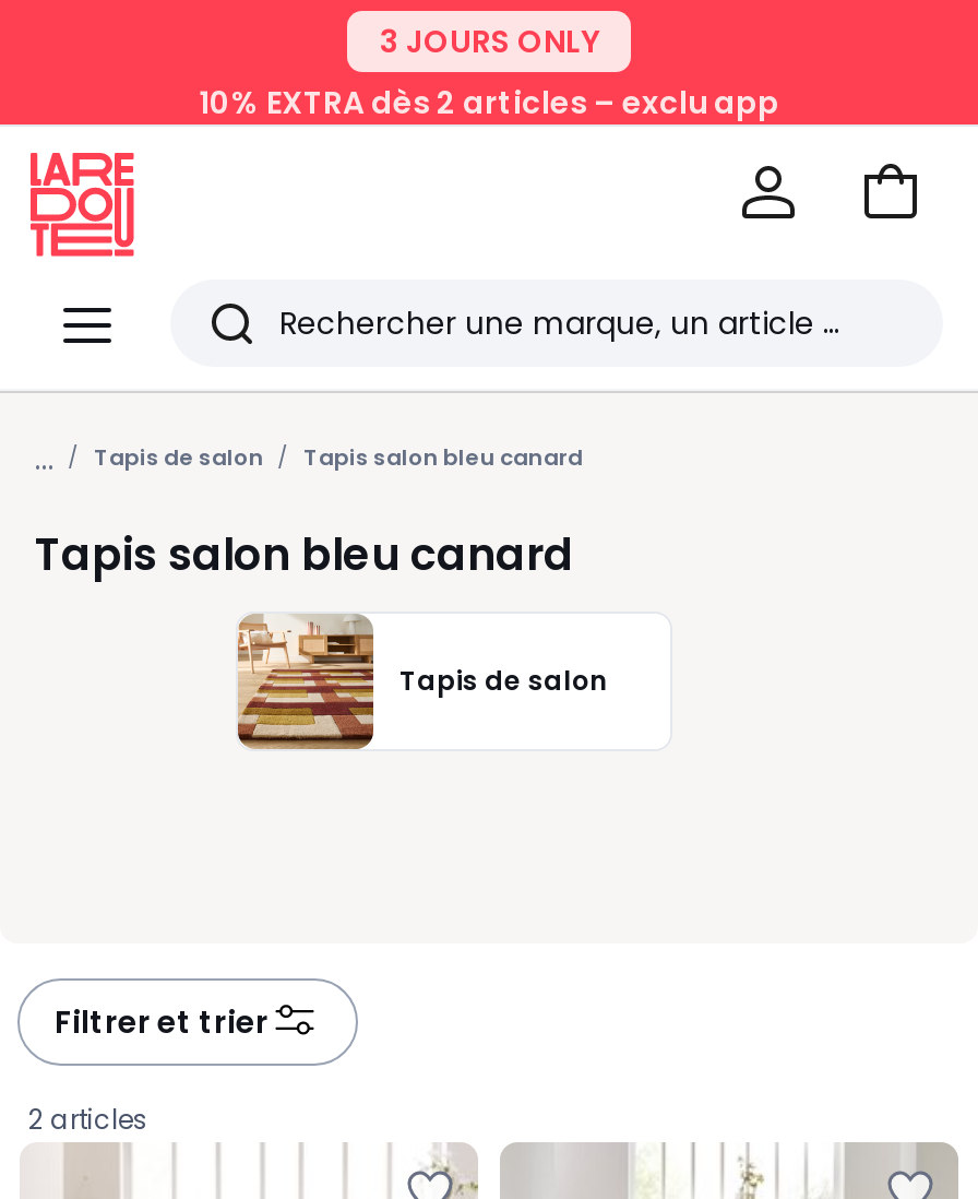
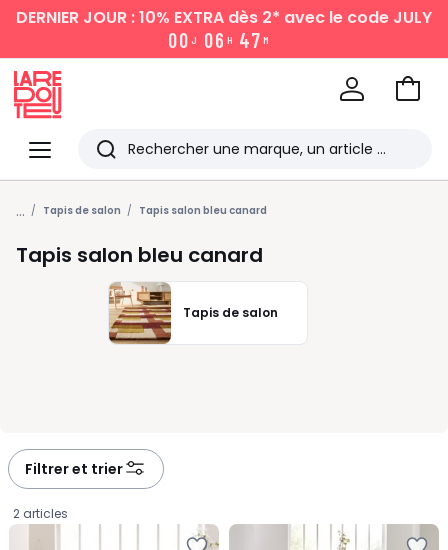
- 3 JOURS ONLY
- 10% EXTRA dès 2 articles – exclu app
+ DERNIER JOUR : 10% EXTRA dès 2* avec le code JULY
+ 0 0 J 0 6 H 47M
